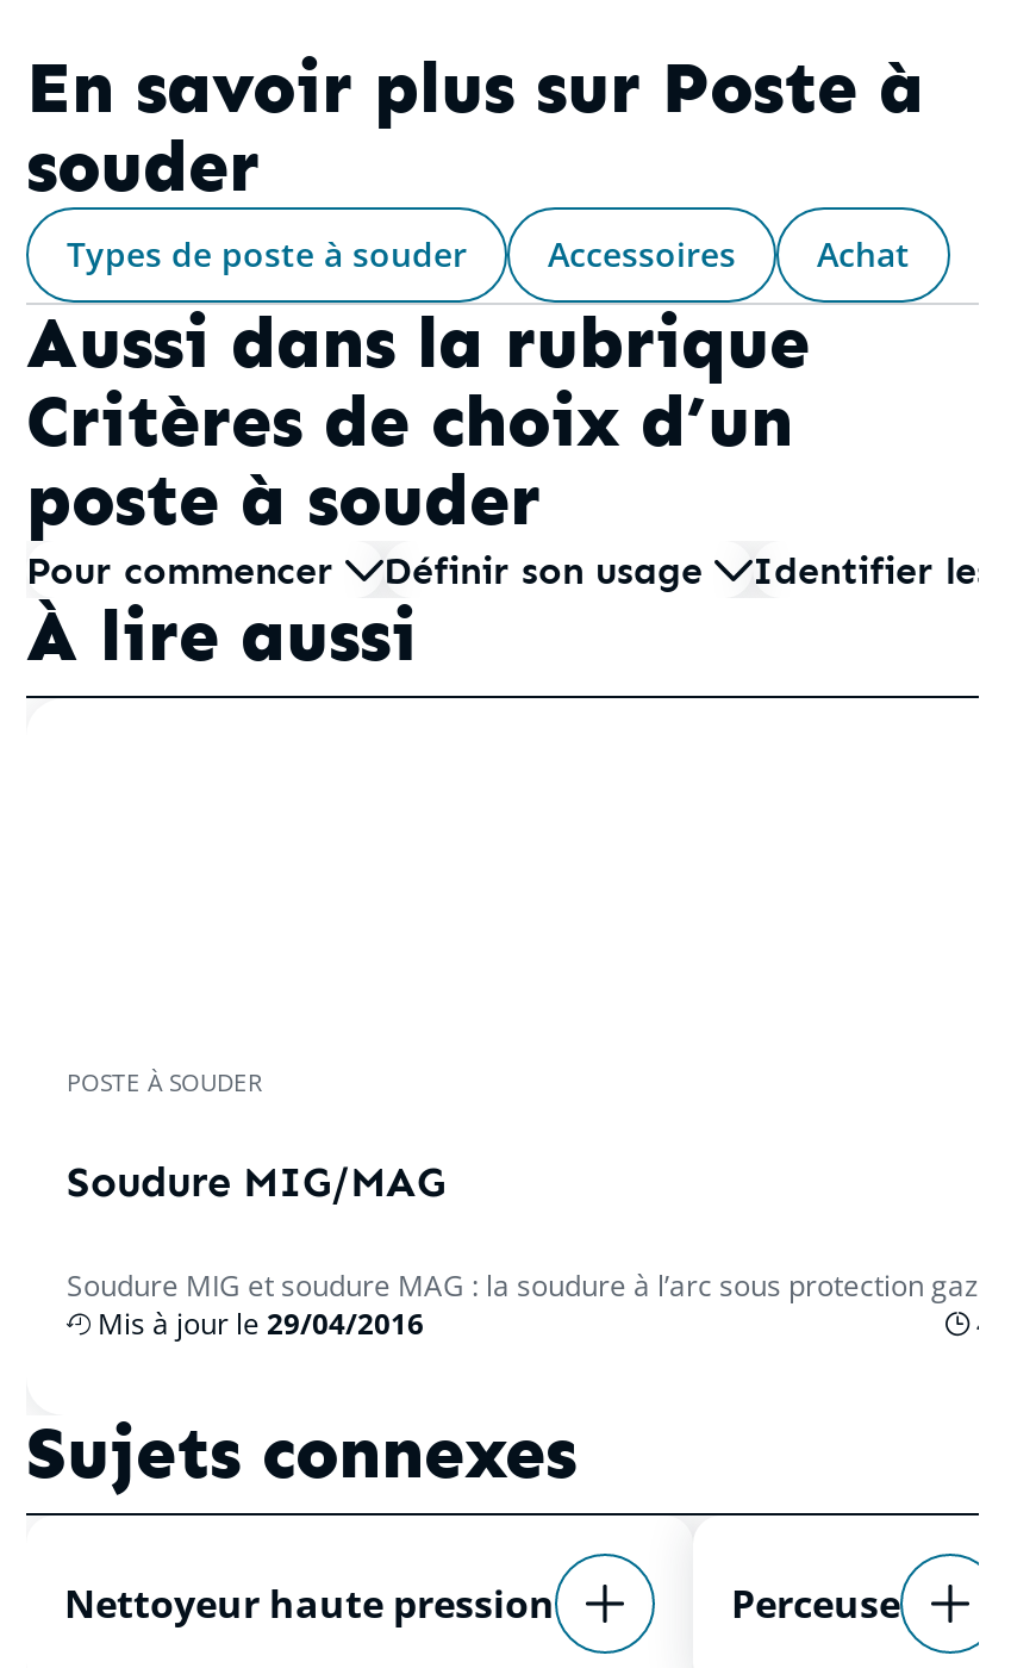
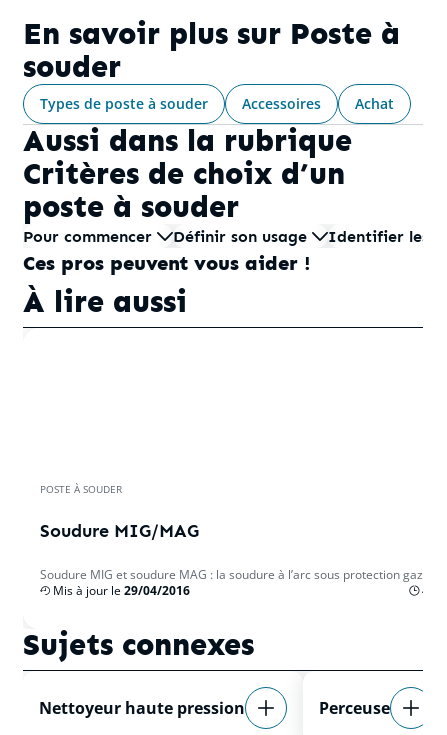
+ Ces pros peuvent vous aider !
